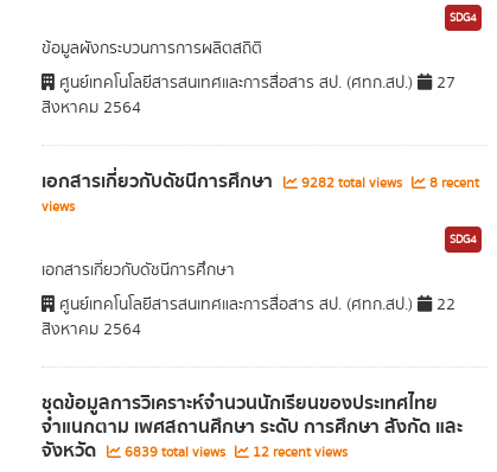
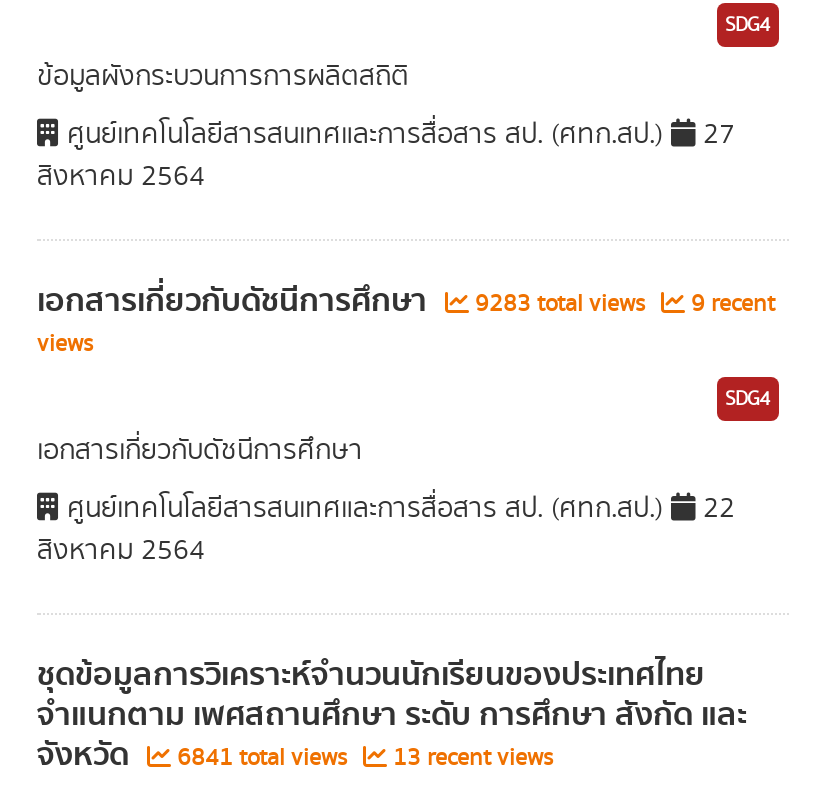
- 9282 total views
+ 9283 total views

- 8 recent
+ 9 recent

- 6839 total views
+ 6841 total views

- 12 recent views
+ 13 recent views
